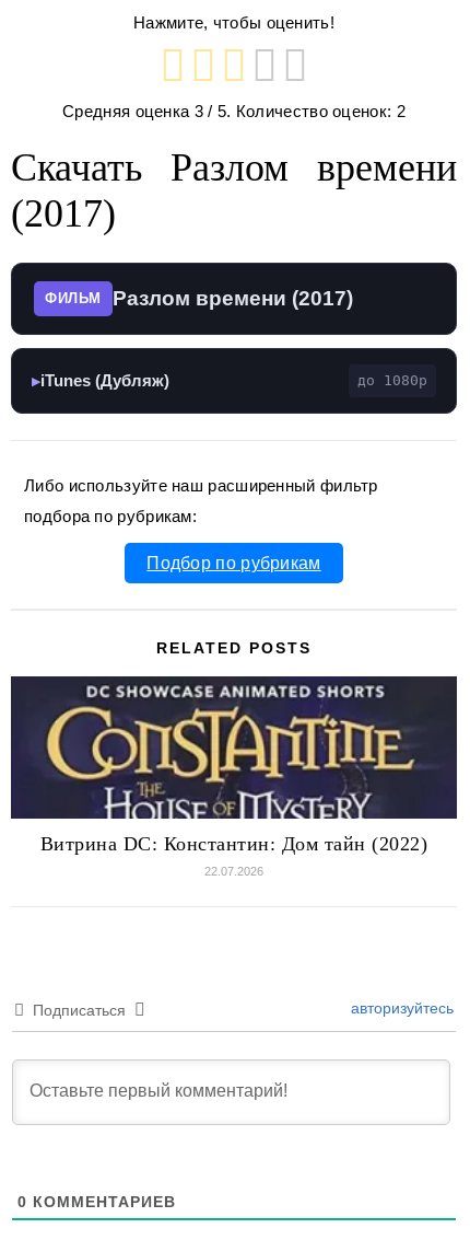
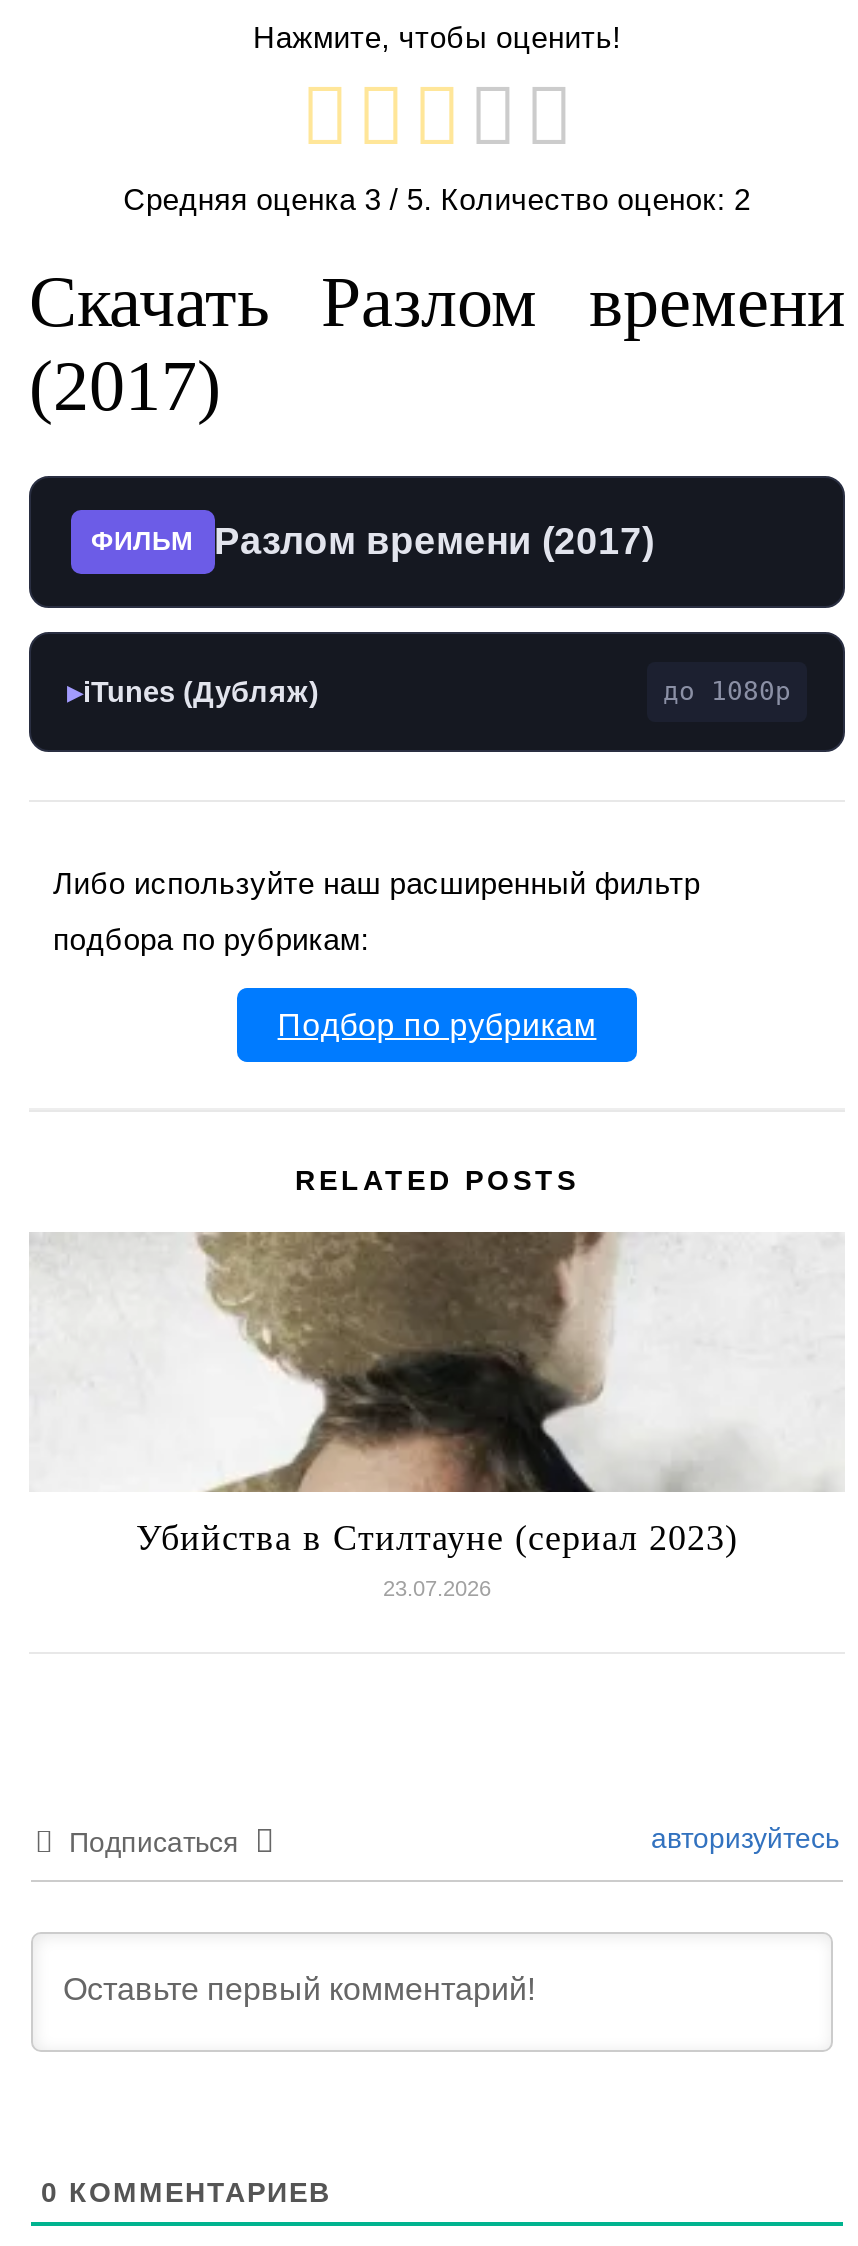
- [image]
- Витрина DC: Константин: Дом тайн (2022)
- 22.07.2026
+ [image]
+ Убийства в Стилтауне (сериал 2023)
+ 23.07.2026
